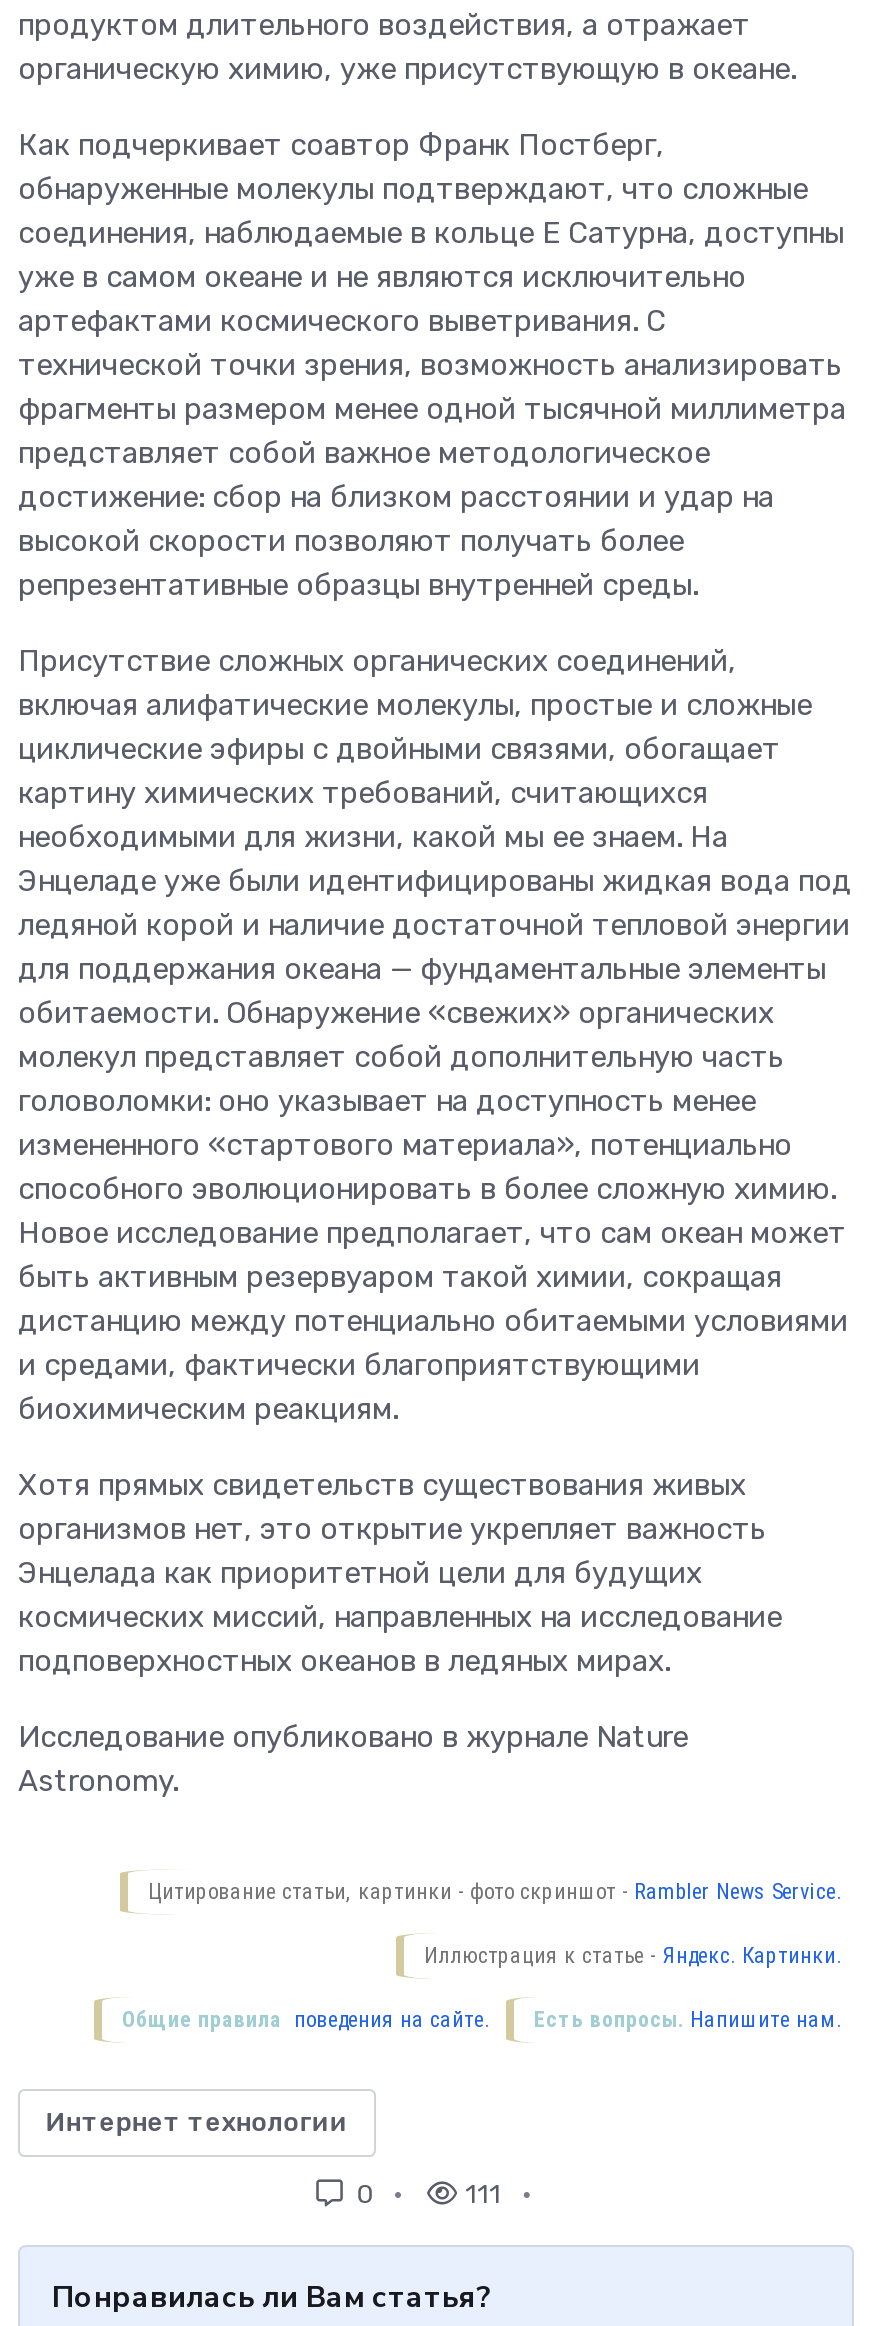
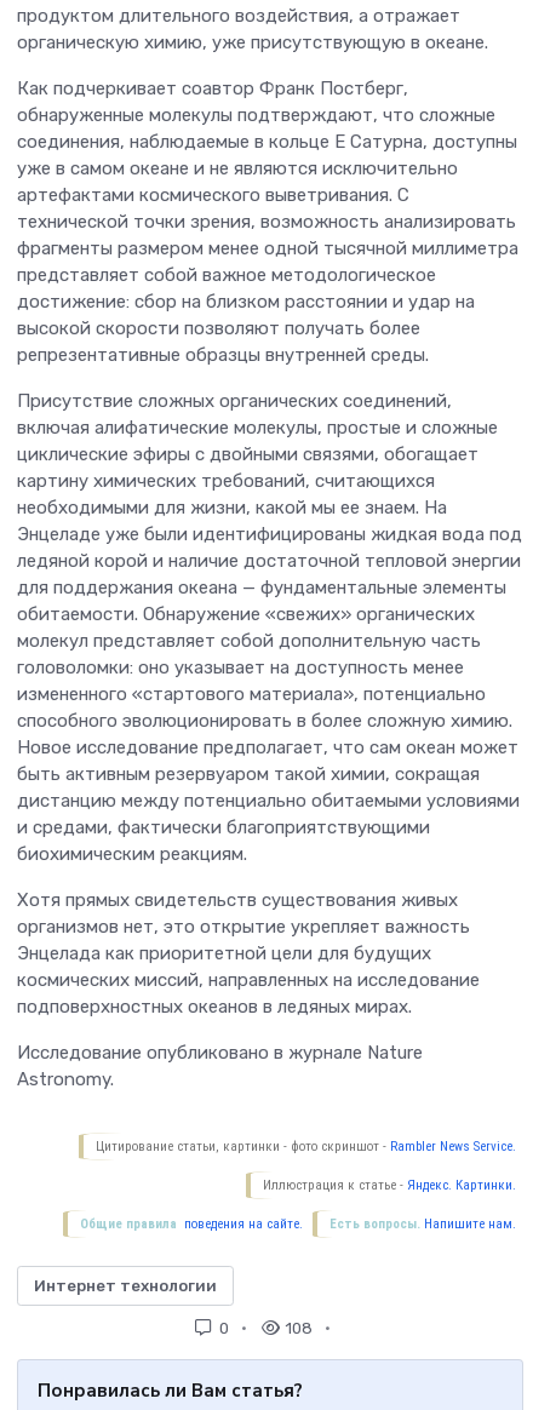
- 111
+ 108
